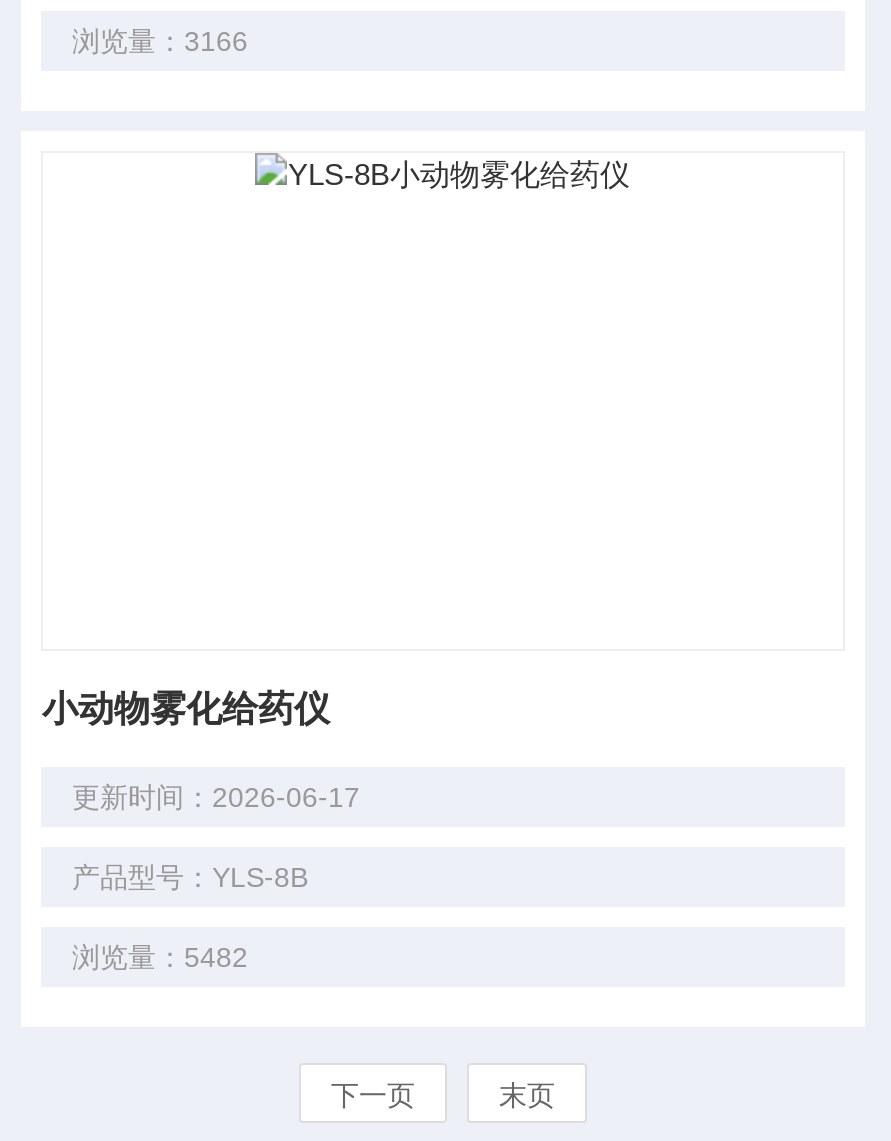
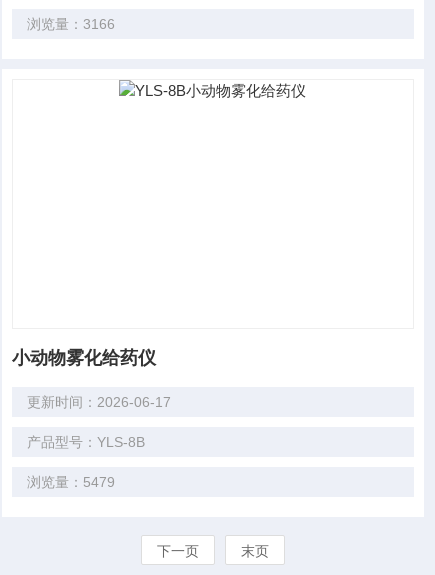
- 浏览量：5482
+ 浏览量：5479
